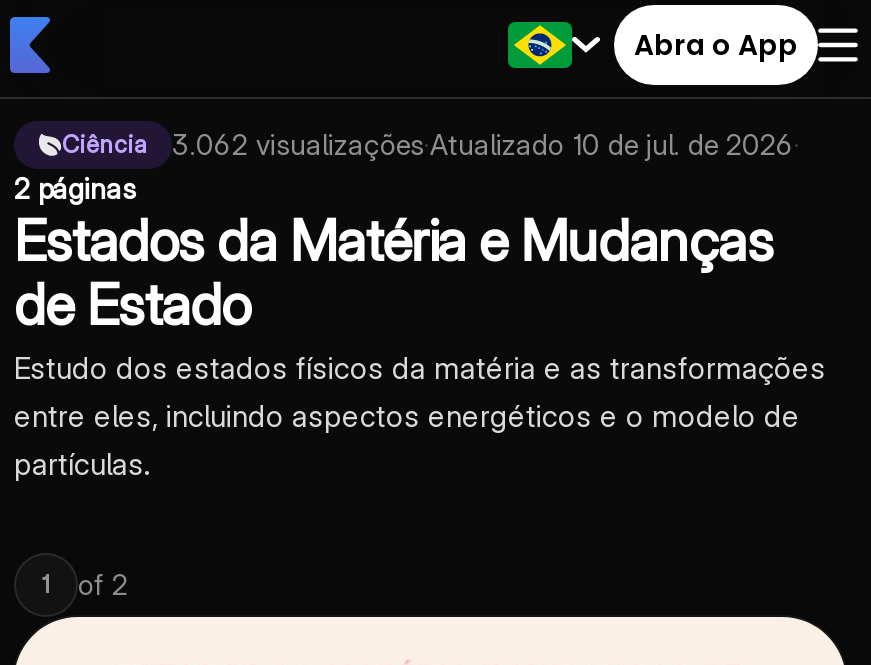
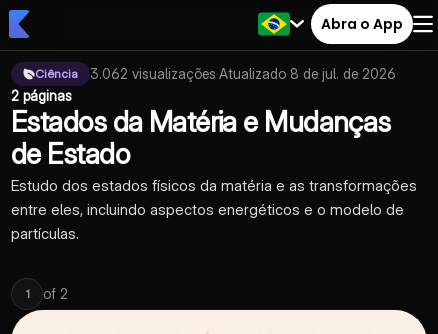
- 3.062 visualizações·Atualizado 10 de jul. de 2026 ·
+ 3.062 visualizações·Atualizado 8 de jul. de 2026 ·
